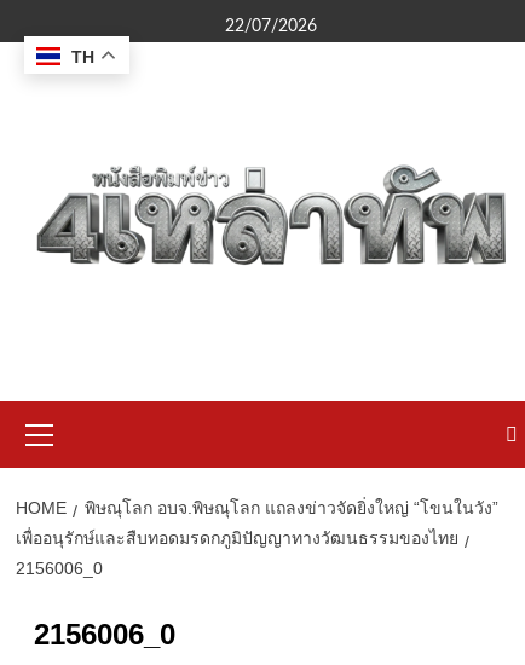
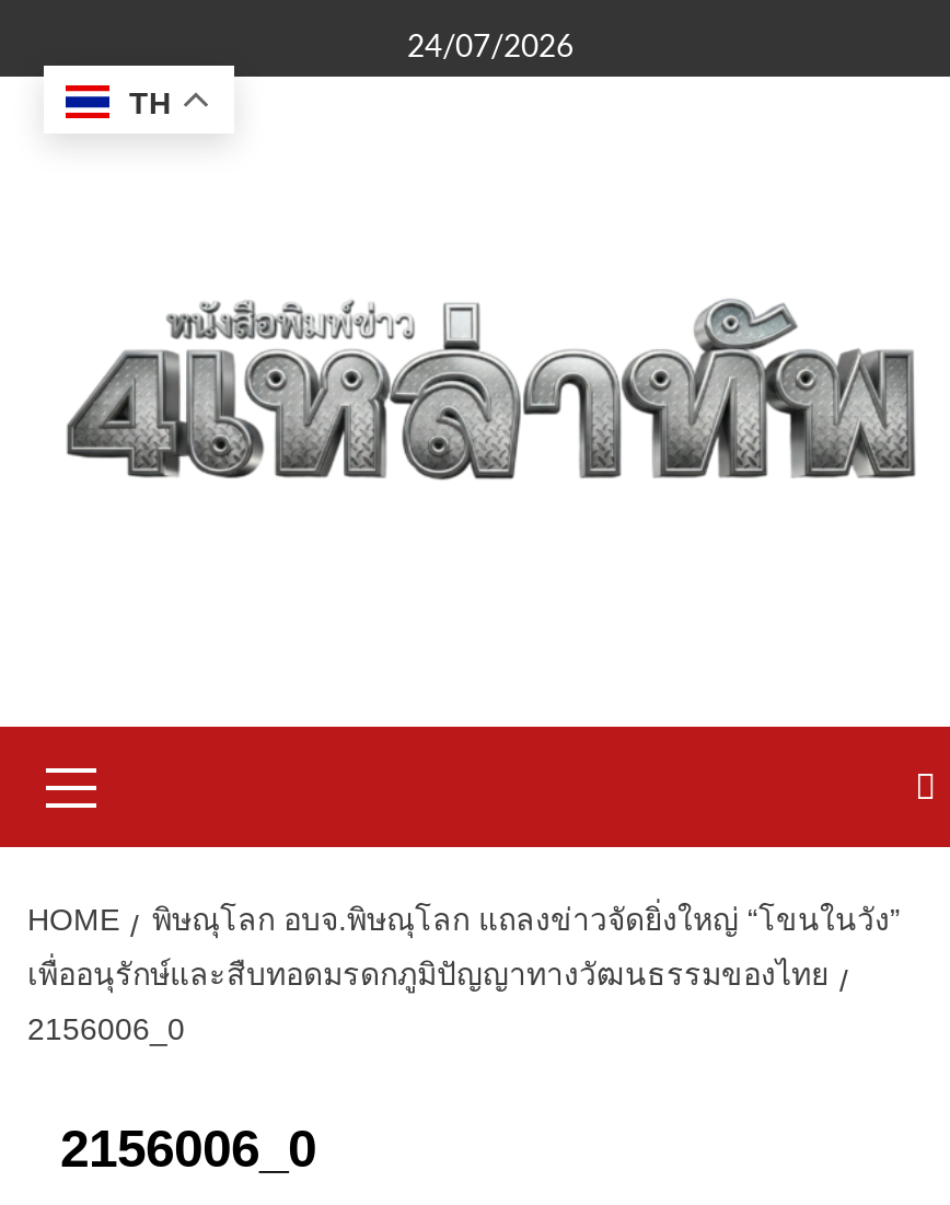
- 22/07/2026
+ 24/07/2026
